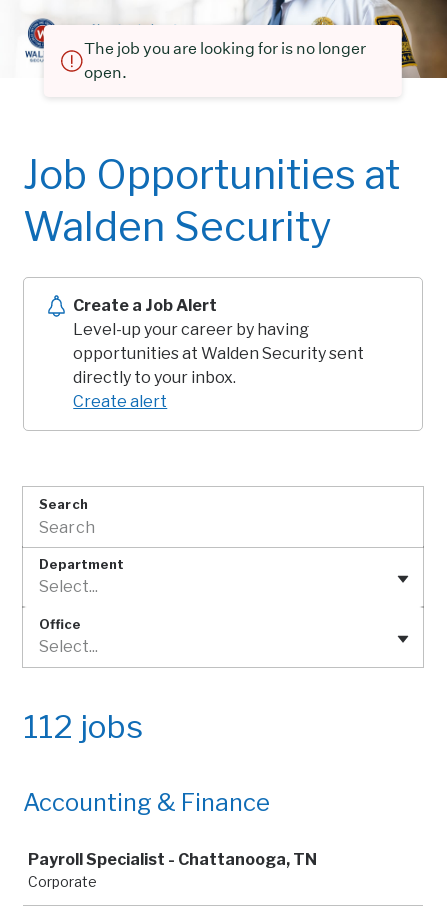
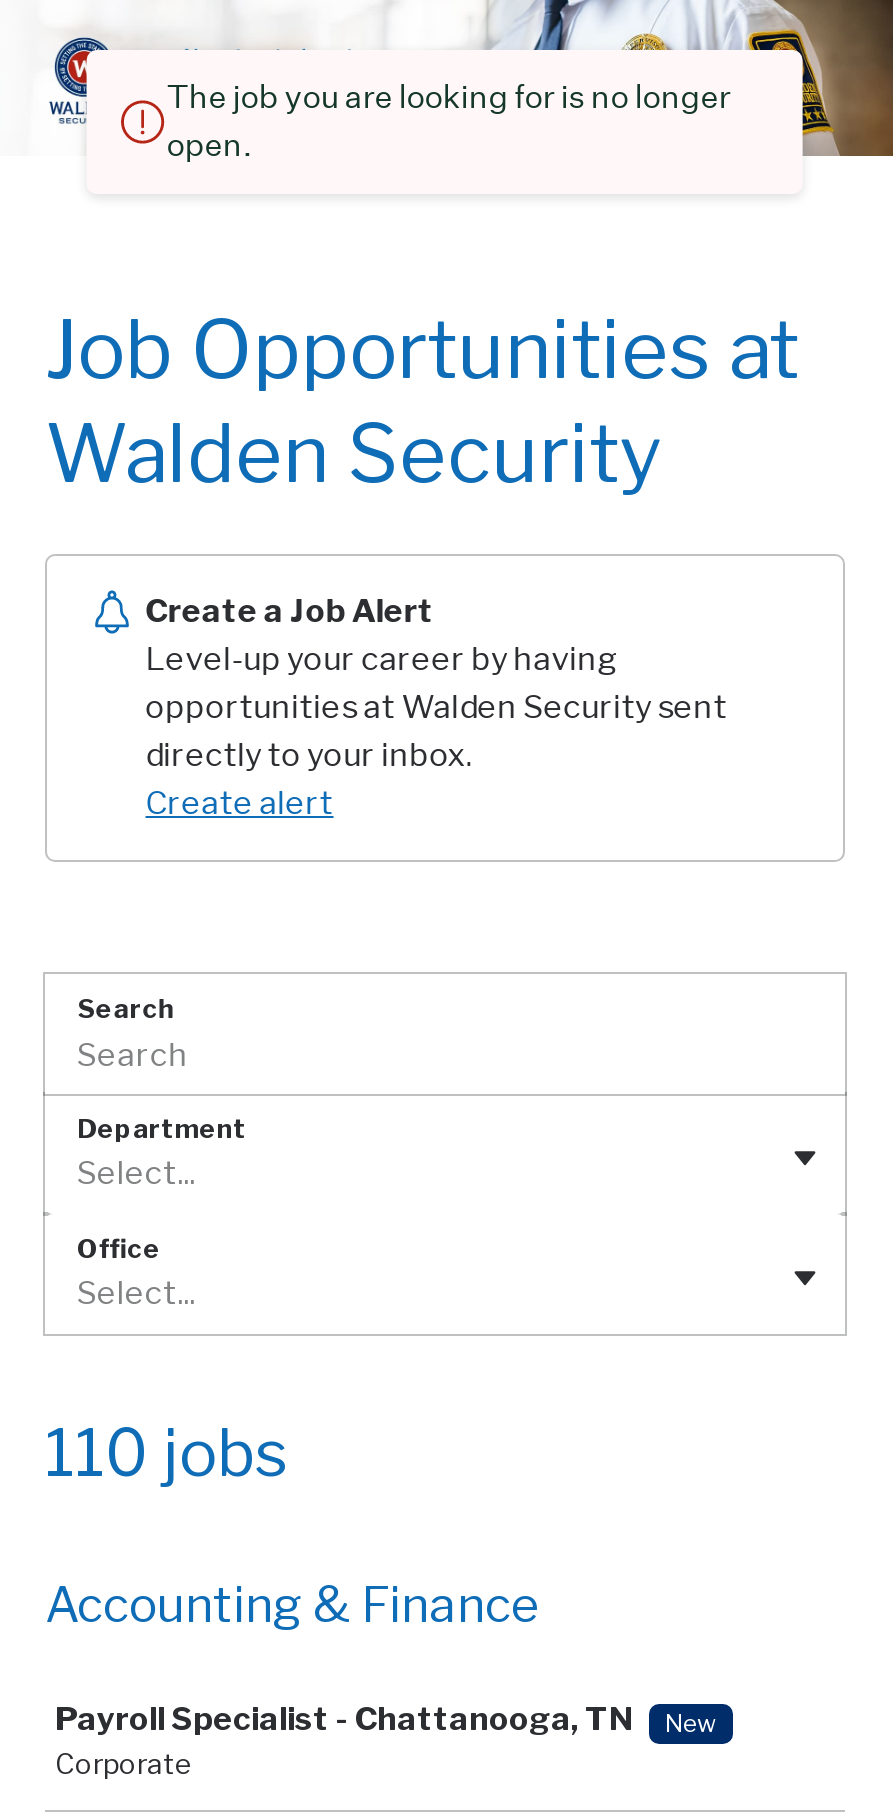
- 112 jobs
+ 110 jobs

+ New
